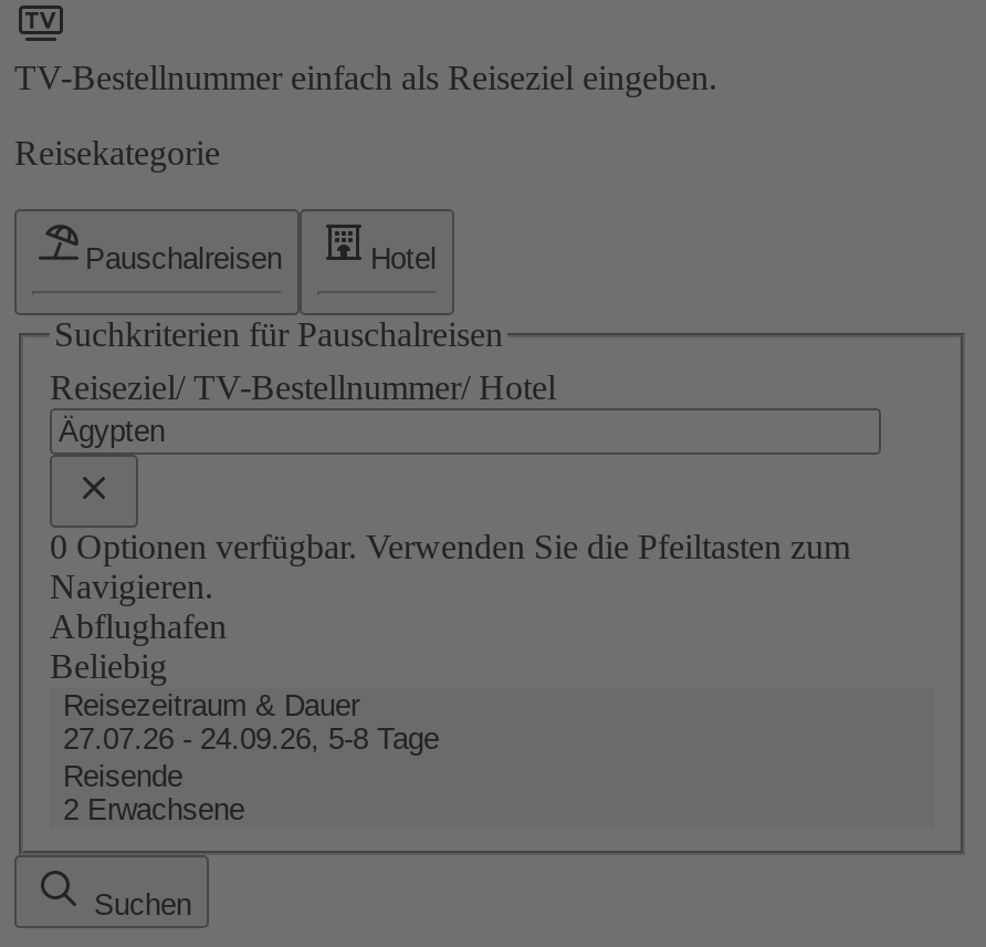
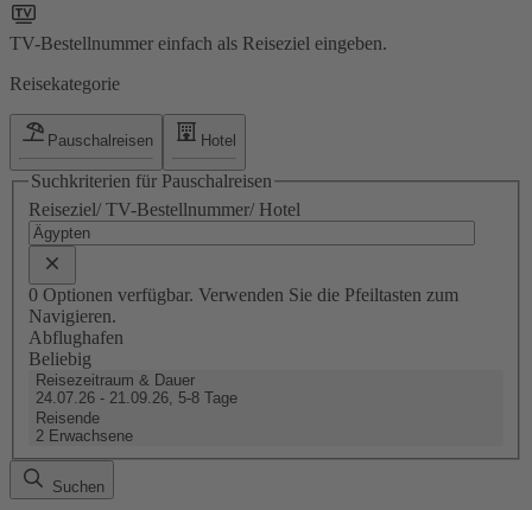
- 27.07.26 - 24.09.26, 5-8 Tage
+ 24.07.26 - 21.09.26, 5-8 Tage
